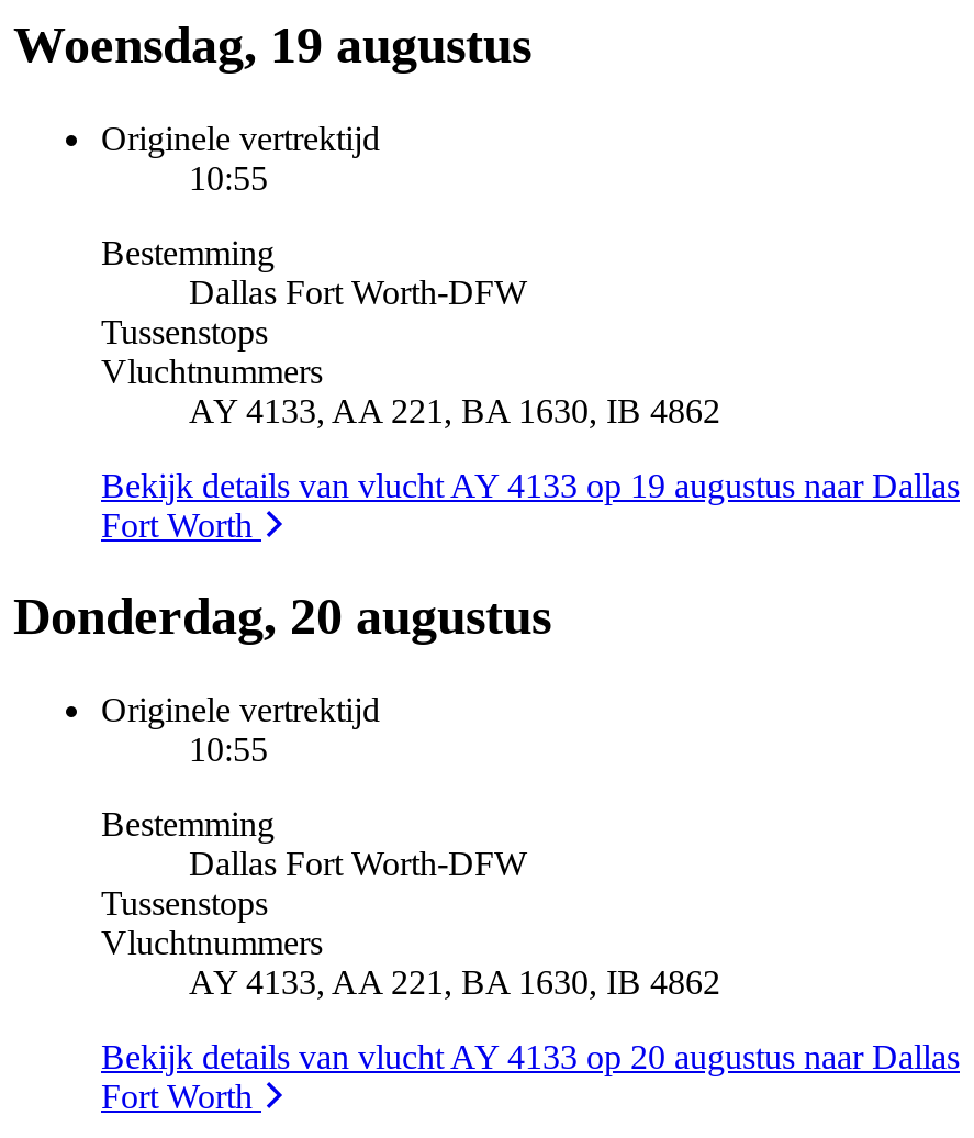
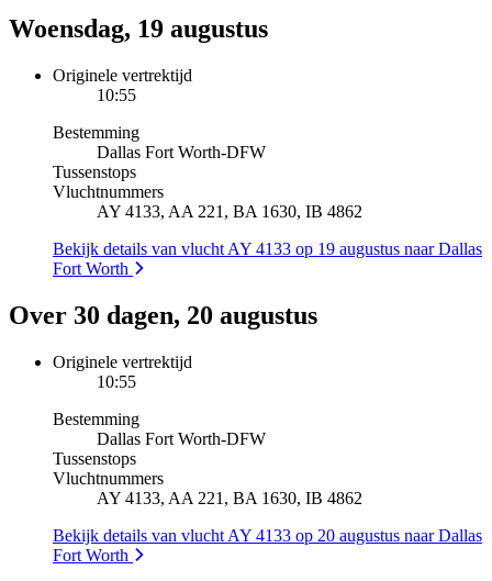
- Donderdag, 20 augustus
+ Over 30 dagen, 20 augustus
